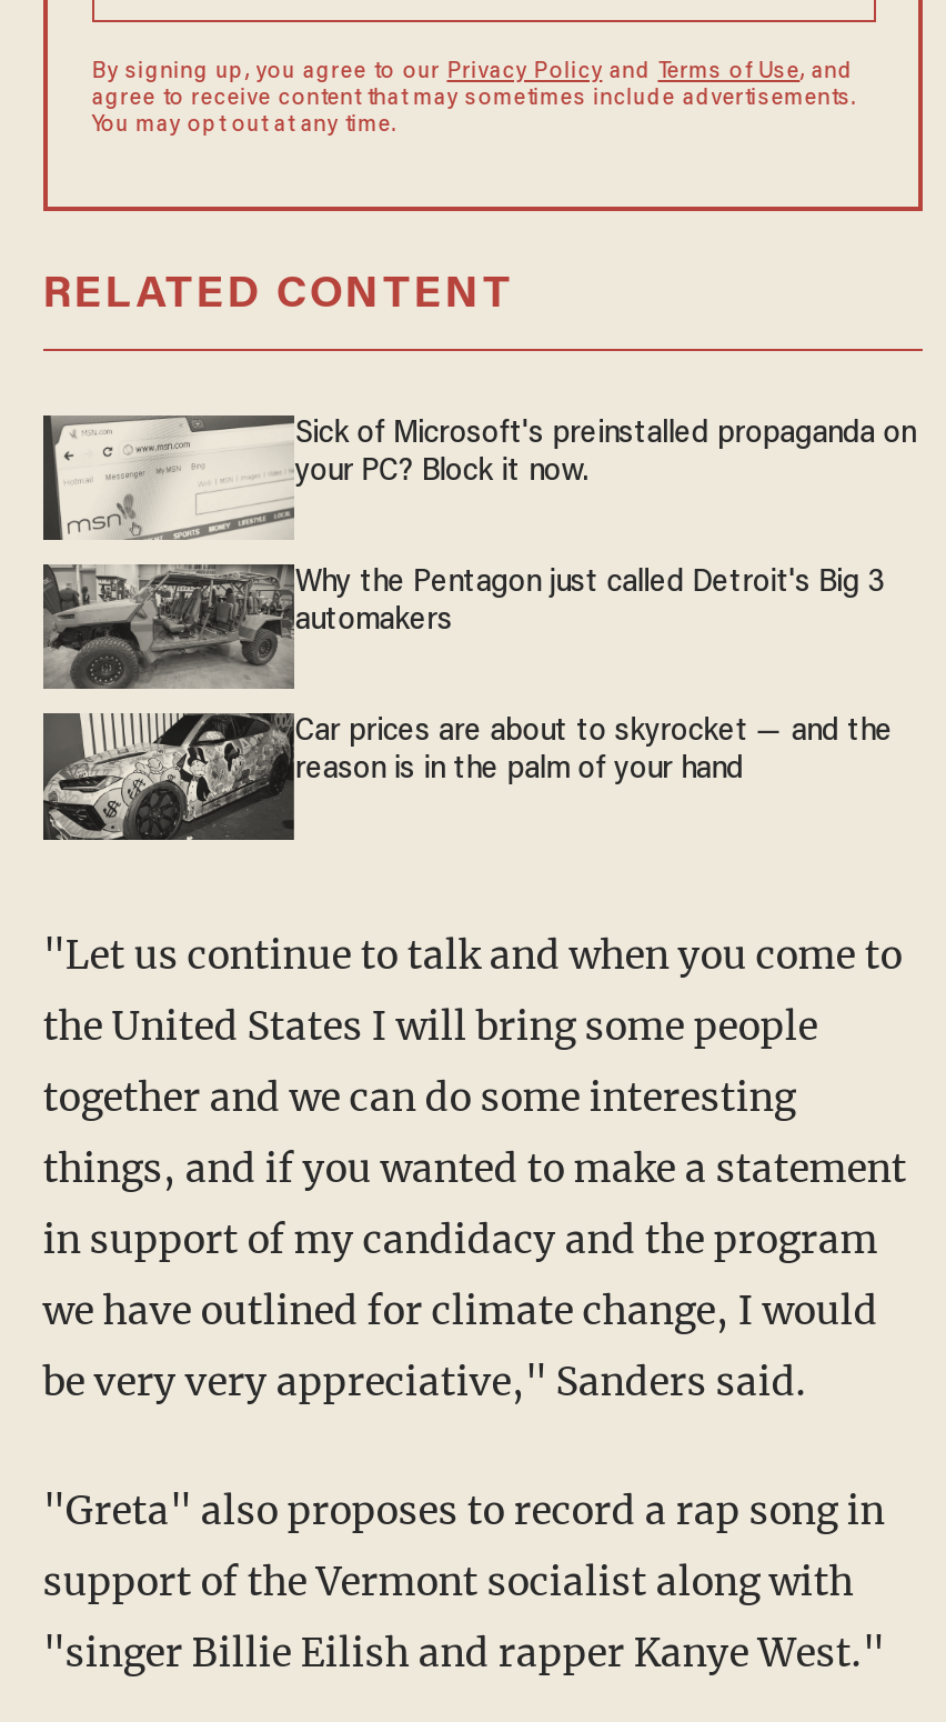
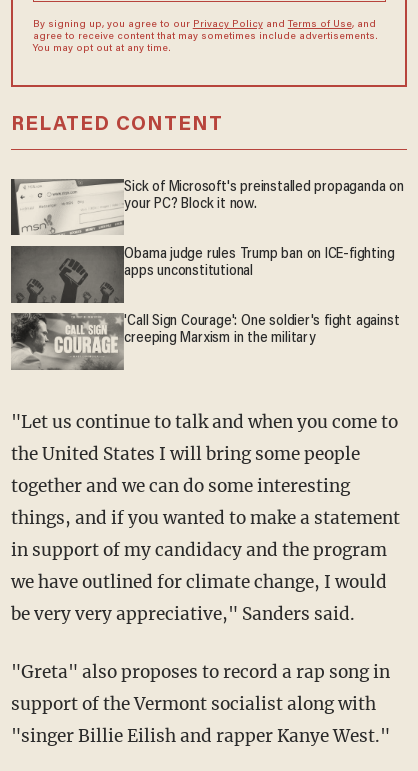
- [image]
- Why the Pentagon just called Detroit's Big 3
- automakers
+ [image]
+ Obama judge rules Trump ban on ICE-fighting
+ apps unconstitutional

- [image]
- Car prices are about to skyrocket — and the
- reason is in the palm of your hand
+ [image]
+ 'Call Sign Courage': One soldier's fight against
+ creeping Marxism in the military
